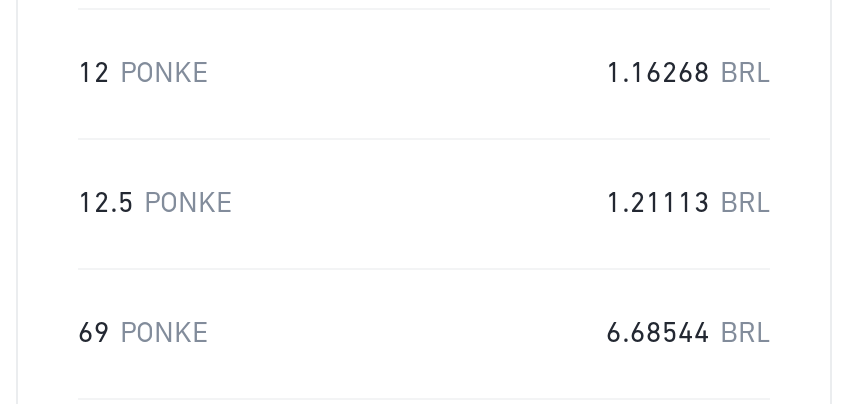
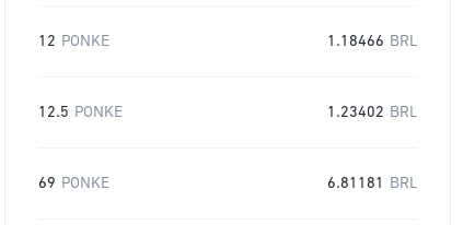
- 1.16268 BRL
+ 1.18466 BRL

- 1.21113 BRL
+ 1.23402 BRL

- 6.68544 BRL
+ 6.81181 BRL
